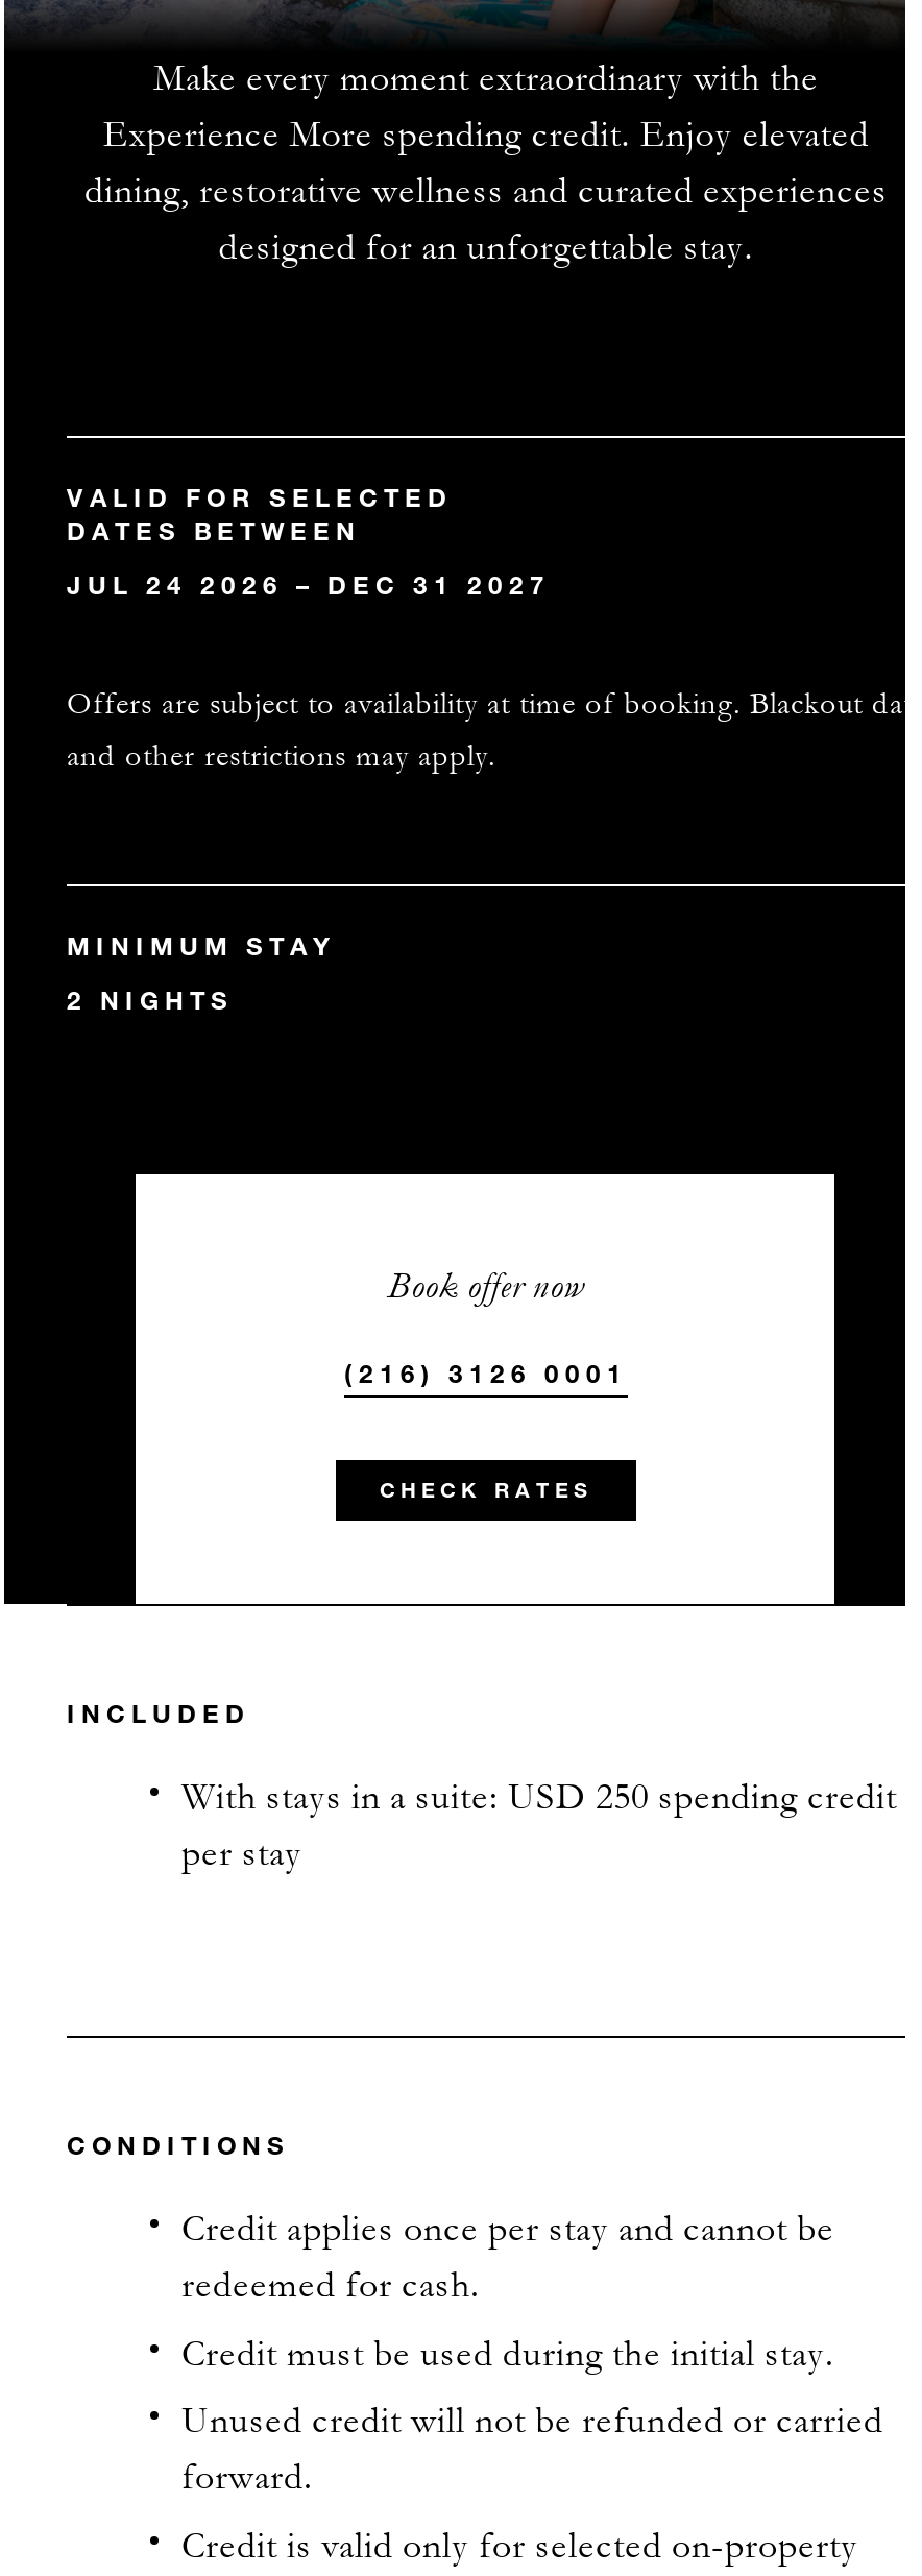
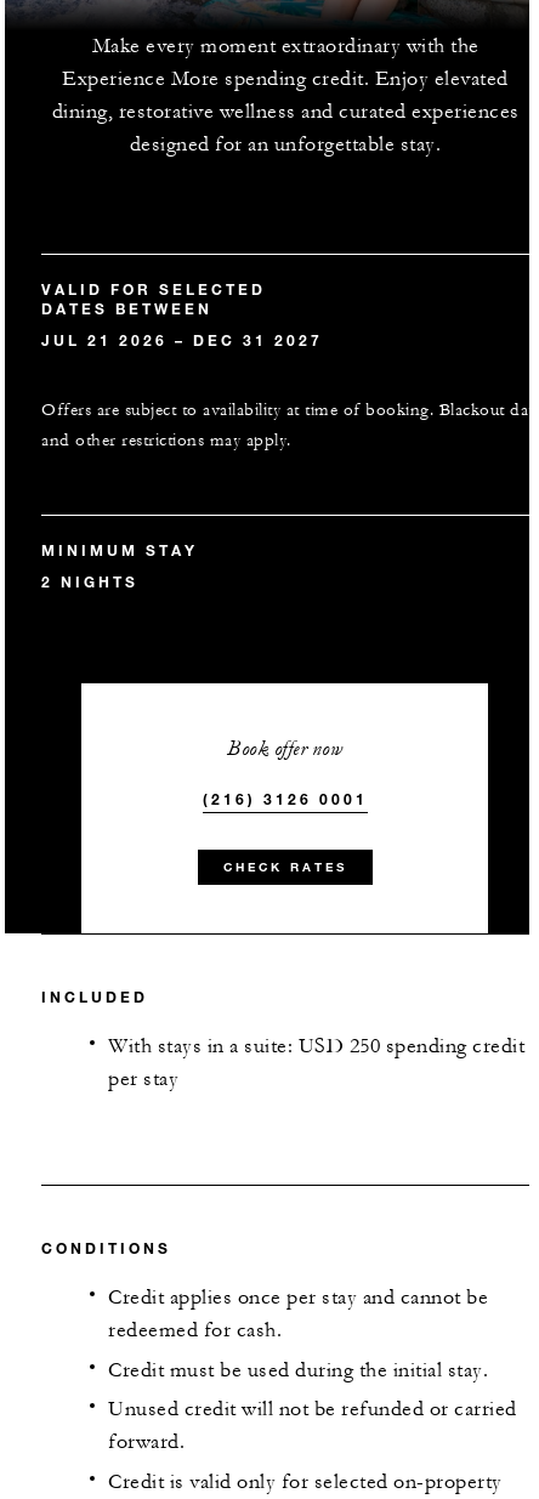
- JUL 24 2026 – DEC 31 2027
+ JUL 21 2026 – DEC 31 2027
